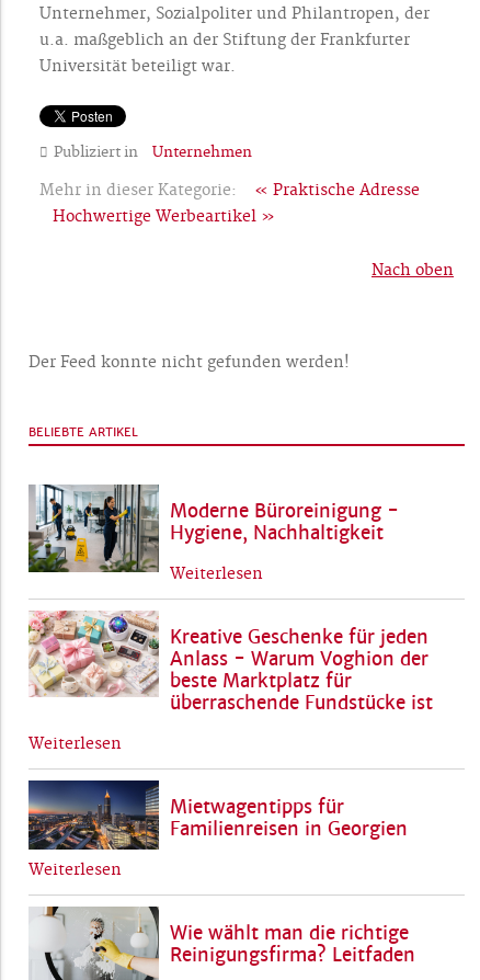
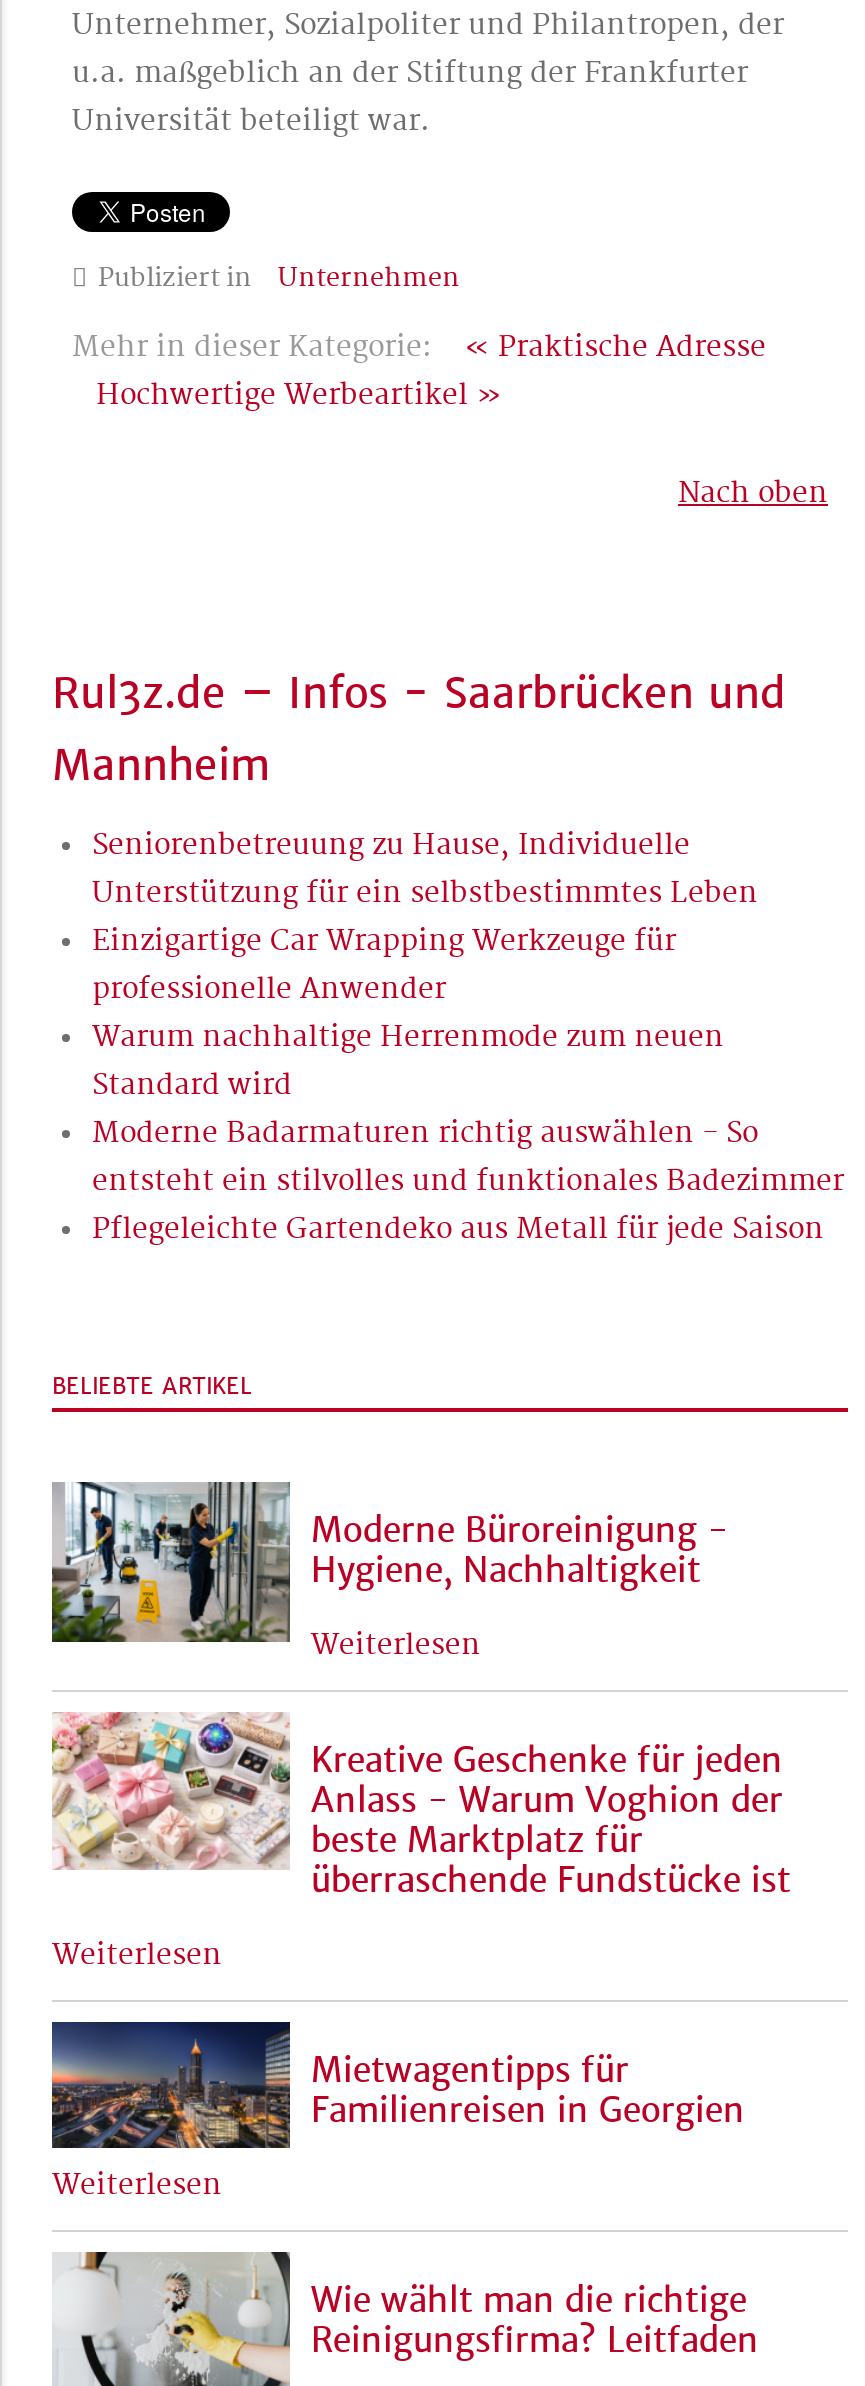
- Der Feed konnte nicht gefunden werden!
+ Rul3z.de – Infos - Saarbrücken und
+ Mannheim
+ Seniorenbetreuung zu Hause, Individuelle
+ Unterstützung für ein selbstbestimmtes Leben
+ Einzigartige Car Wrapping Werkzeuge für
+ professionelle Anwender
+ Warum nachhaltige Herrenmode zum neuen
+ Standard wird
+ Moderne Badarmaturen richtig auswählen - So
+ entsteht ein stilvolles und funktionales Badezimmer
+ Pflegeleichte Gartendeko aus Metall für jede Saison
